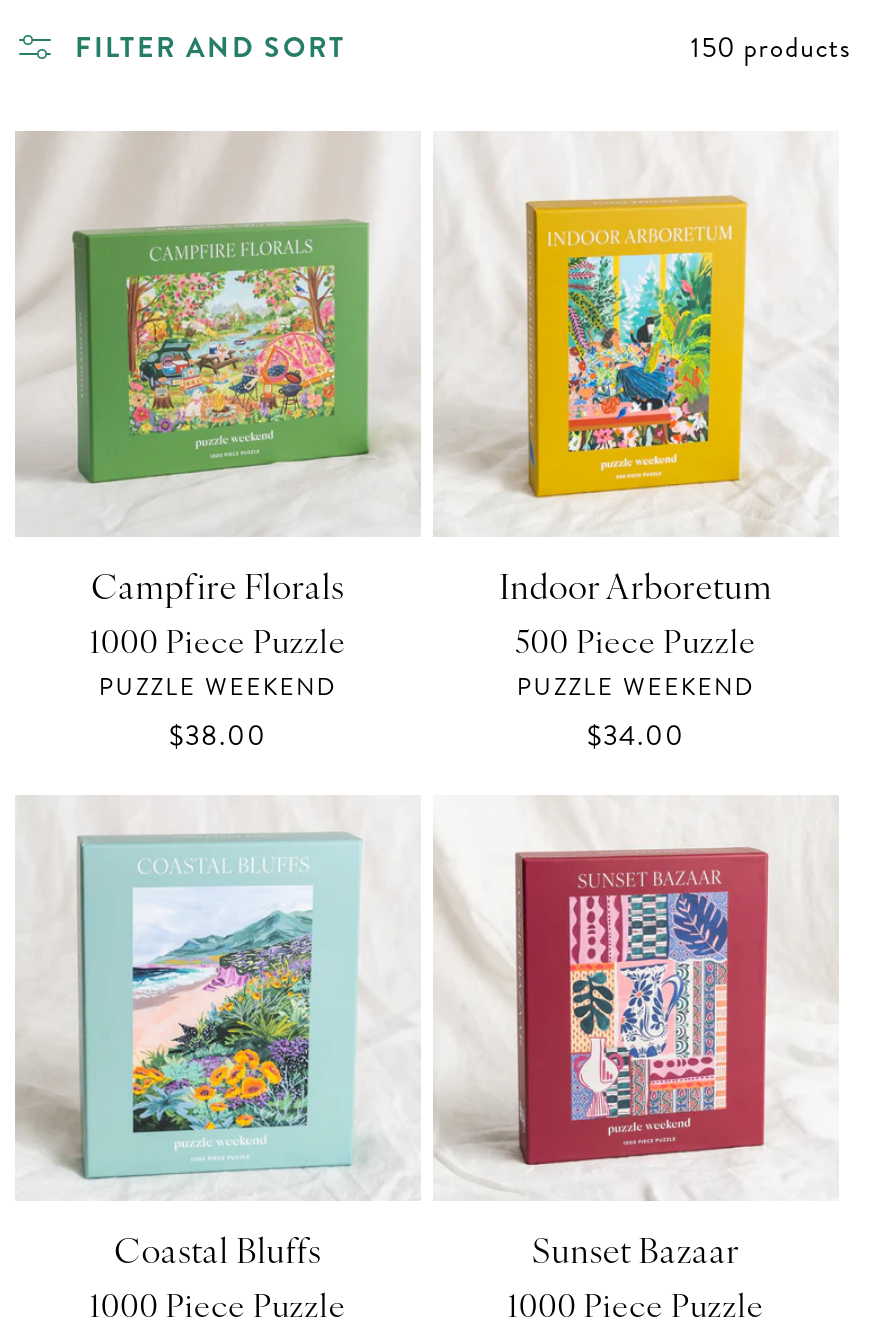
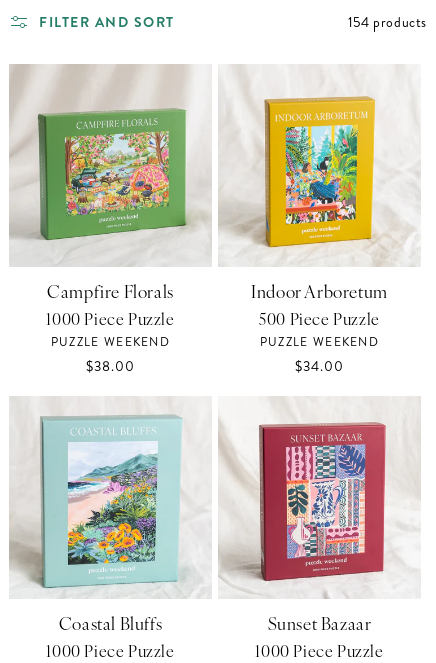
- 150 products
+ 154 products
